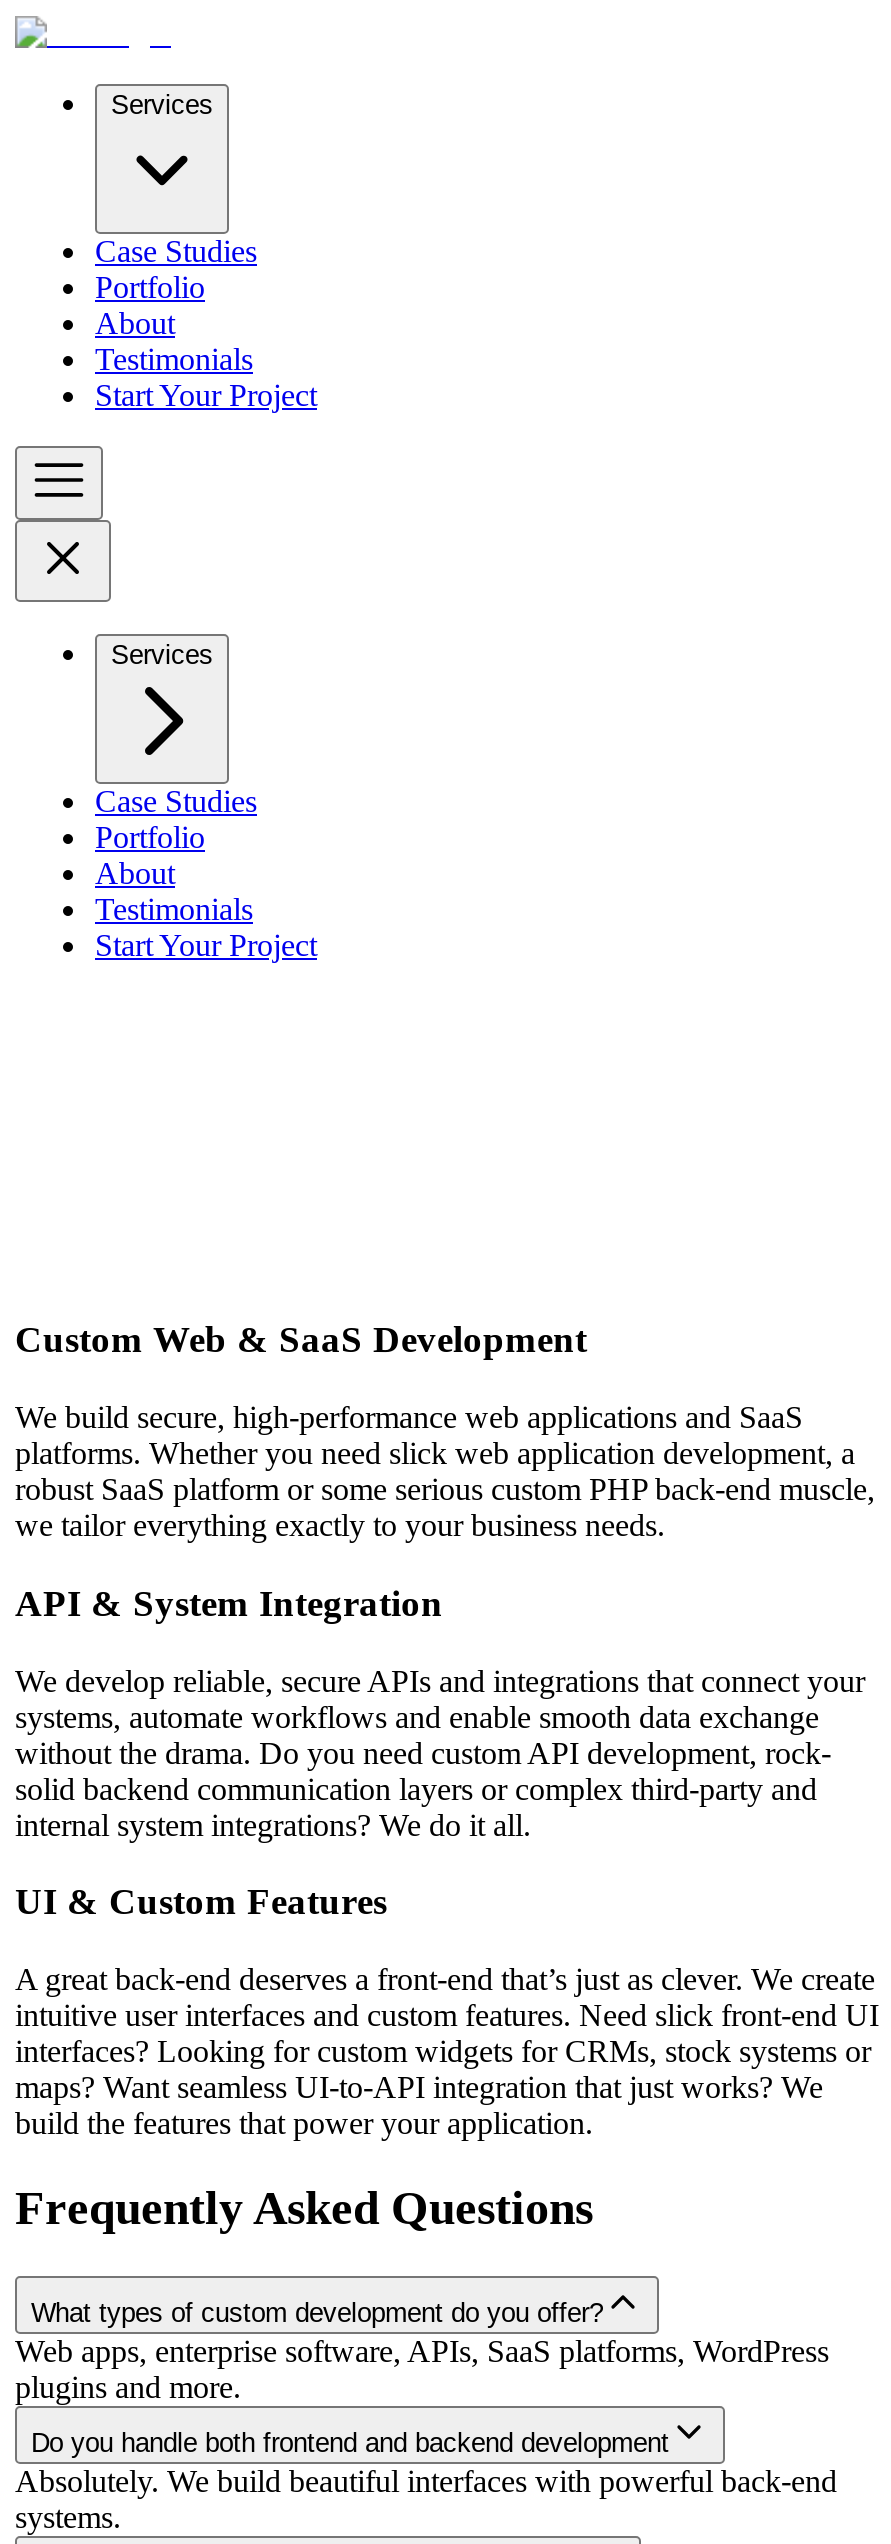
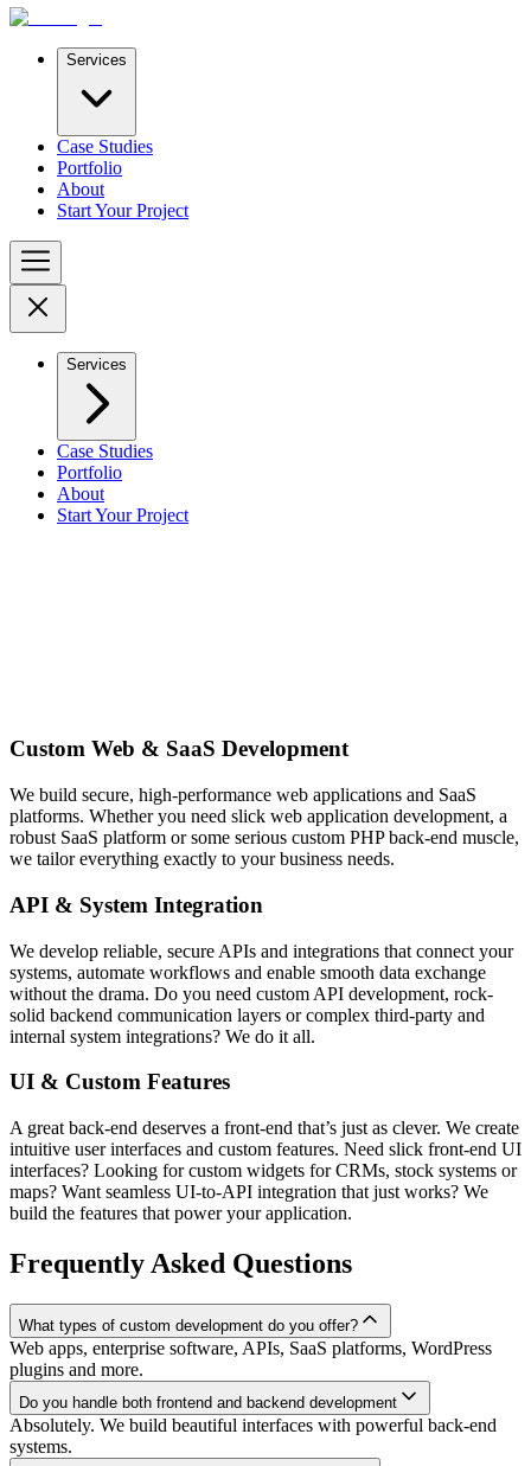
- Testimonials

- Testimonials
